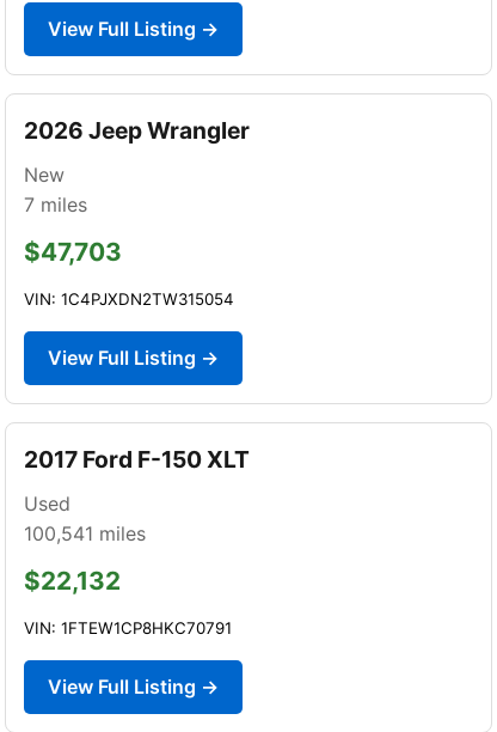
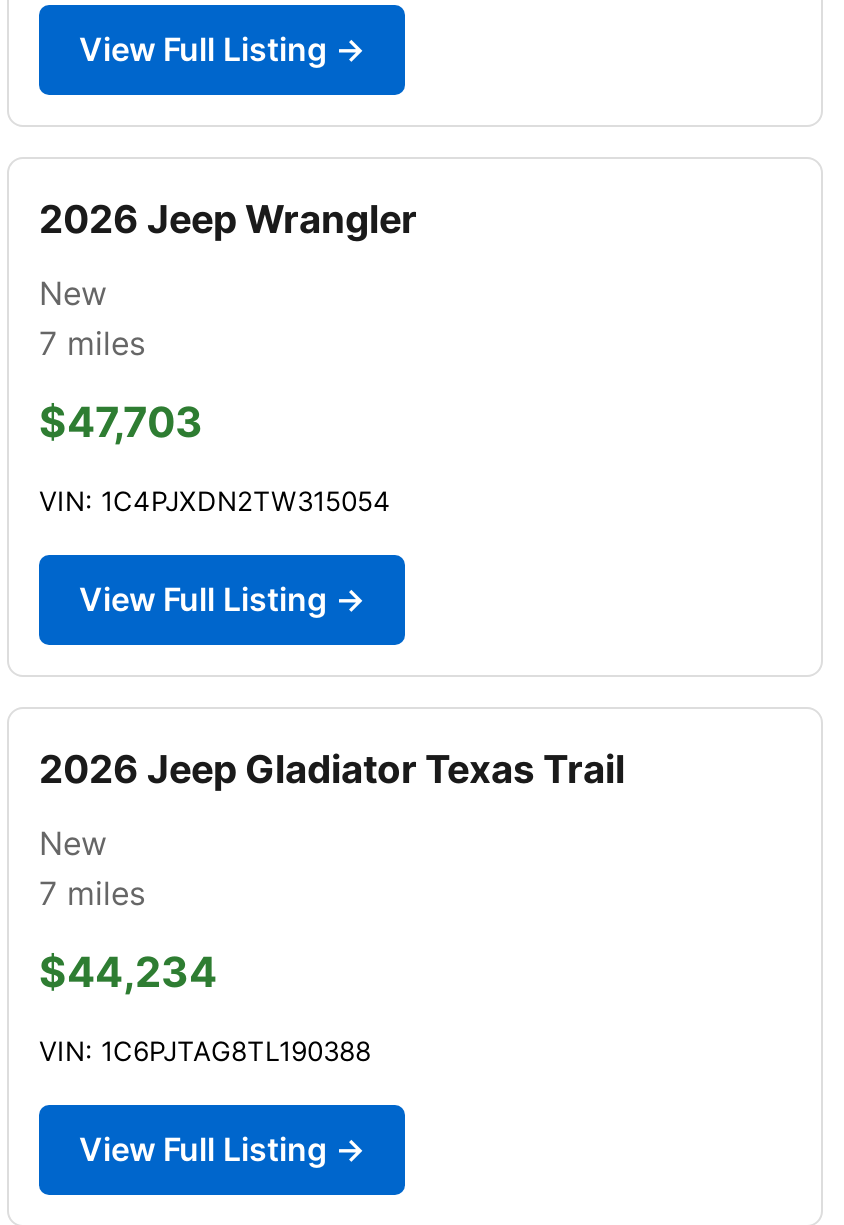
- 2017 Ford F-150 XLT
+ 2026 Jeep Gladiator Texas Trail

- Used
- 100,541 miles
+ New
+ 7 miles

- $22,132
+ $44,234

- VIN: 1FTEW1CP8HKC70791
+ VIN: 1C6PJTAG8TL190388
